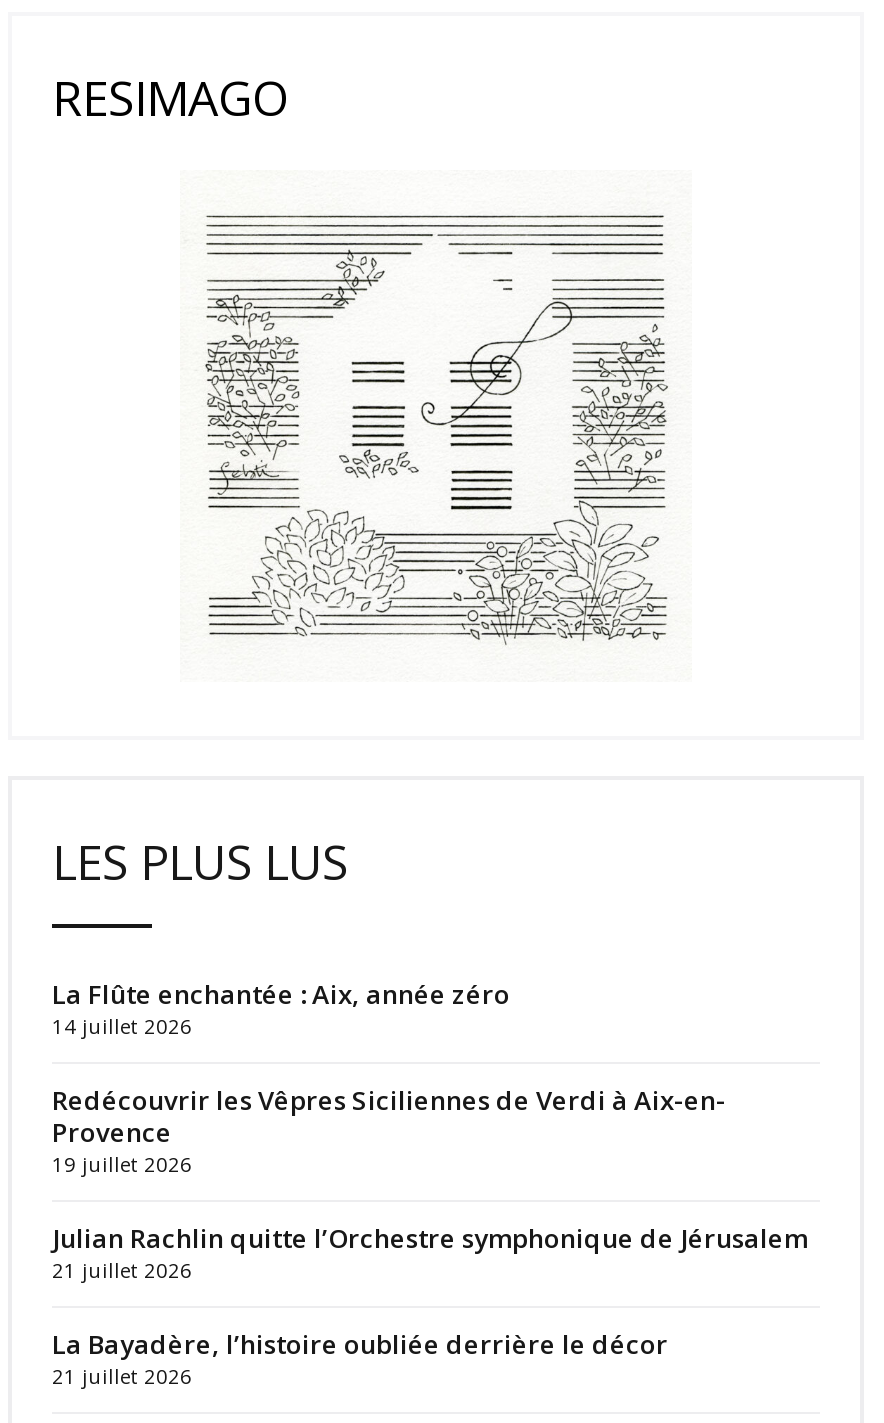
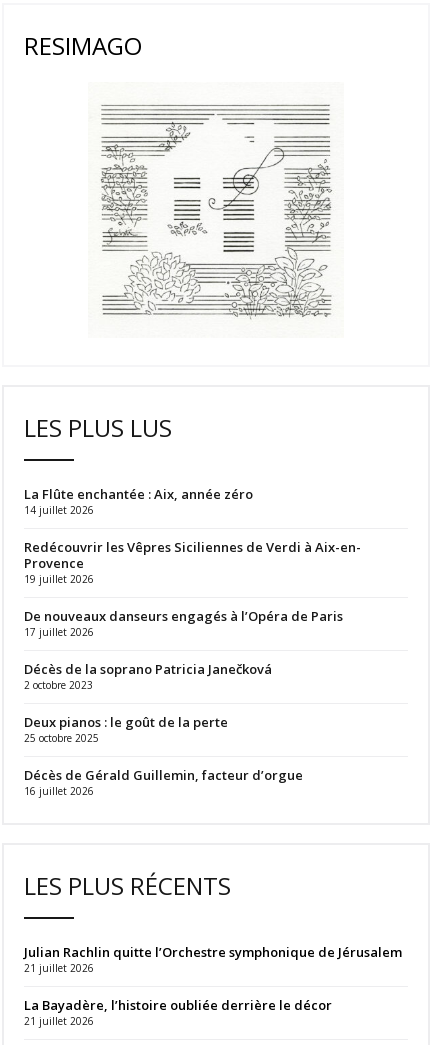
+ De nouveaux danseurs engagés à l’Opéra de Paris
+ 17 juillet 2026
+ Décès de la soprano Patricia Janečková
+ 2 octobre 2023
+ Deux pianos : le goût de la perte
+ 25 octobre 2025
+ Décès de Gérald Guillemin, facteur d’orgue
+ 16 juillet 2026
+ LES PLUS RÉCENTS
